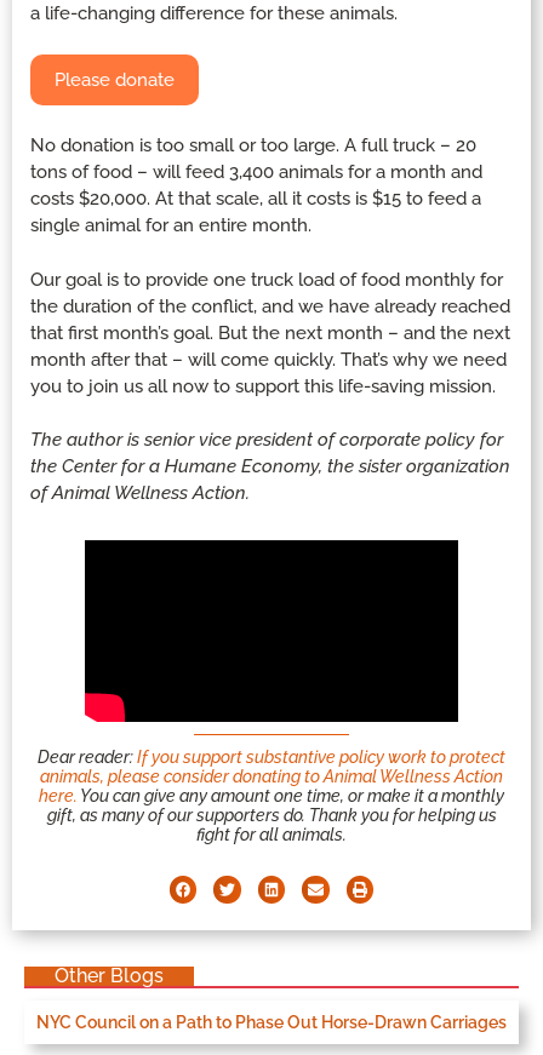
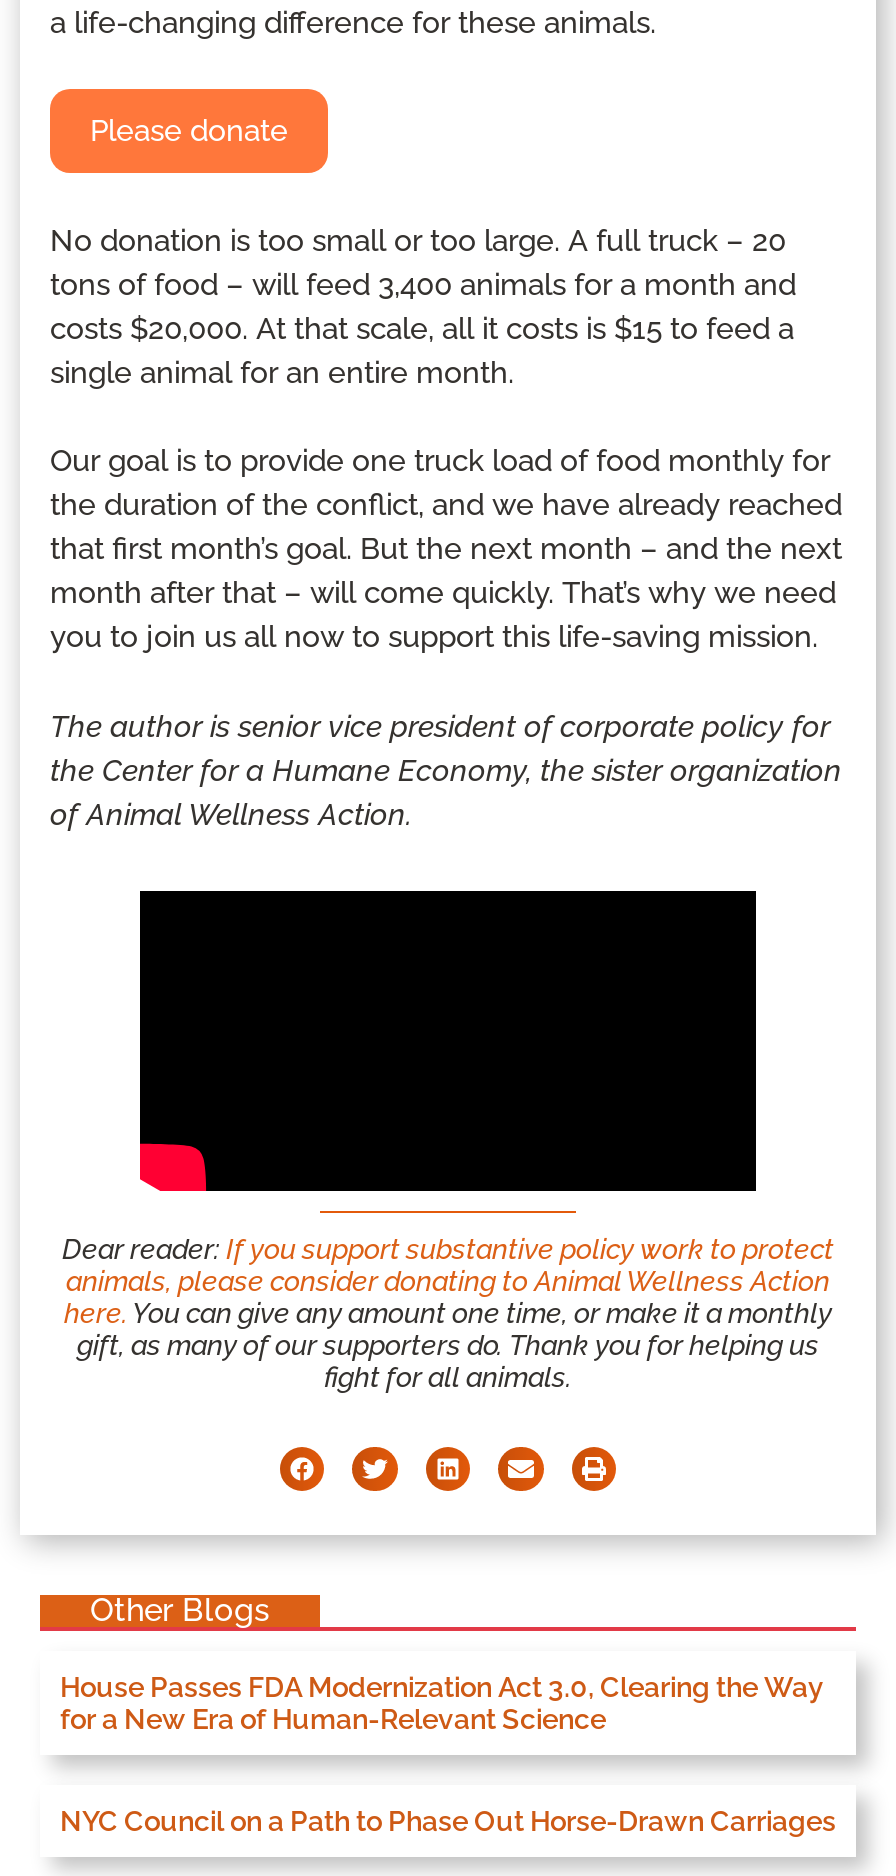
+ House Passes FDA Modernization Act 3.0, Clearing the Way
+ for a New Era of Human-Relevant Science
